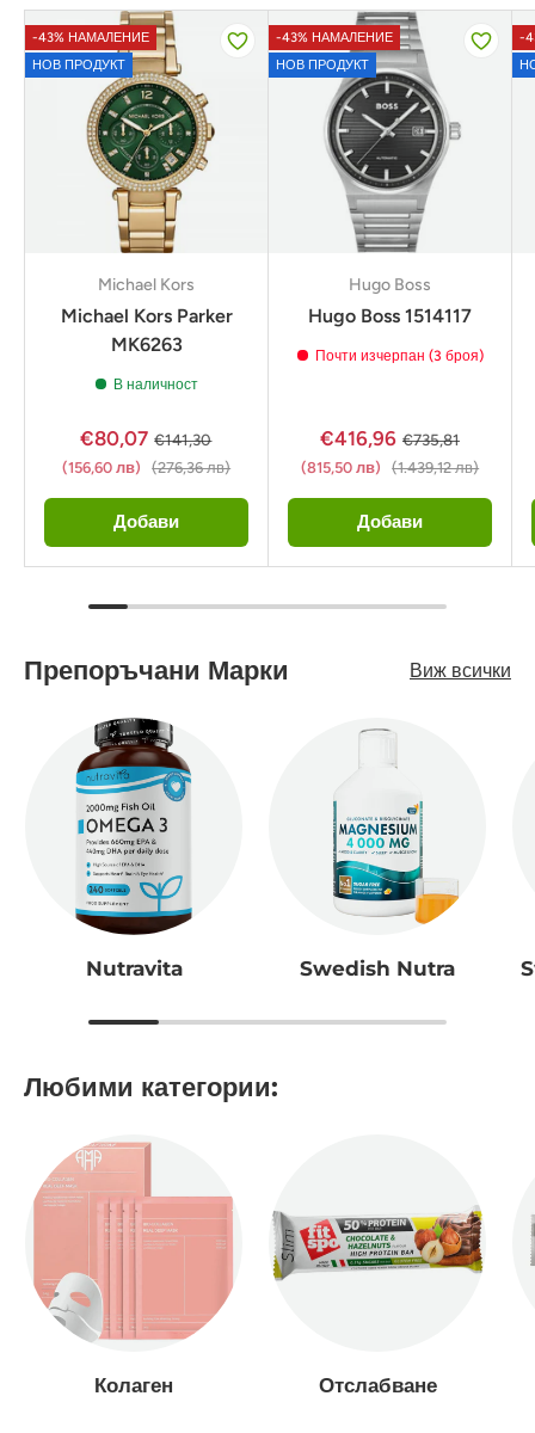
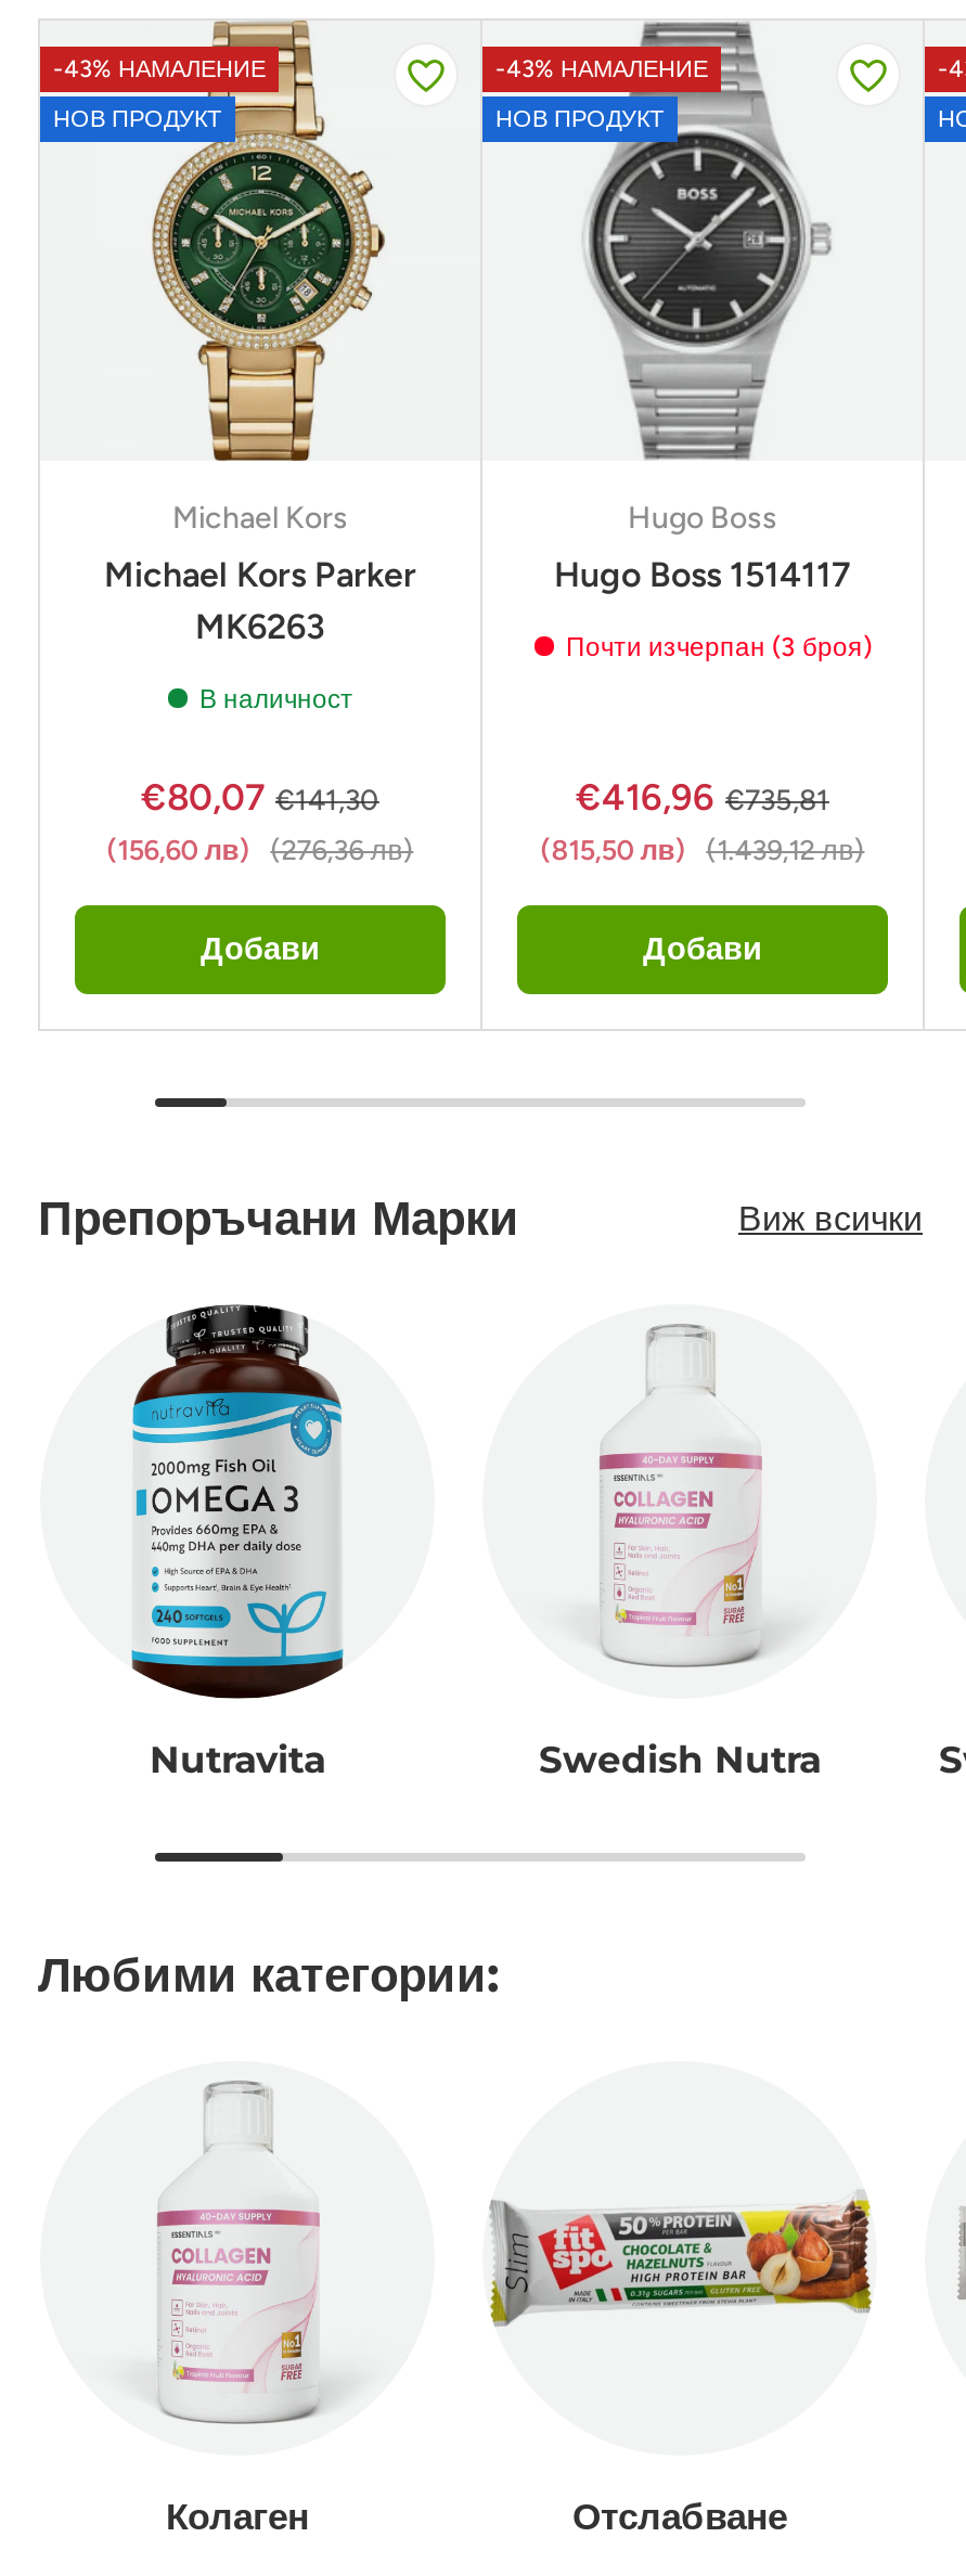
- [image]
+ [image]

- [image]
+ [image]
